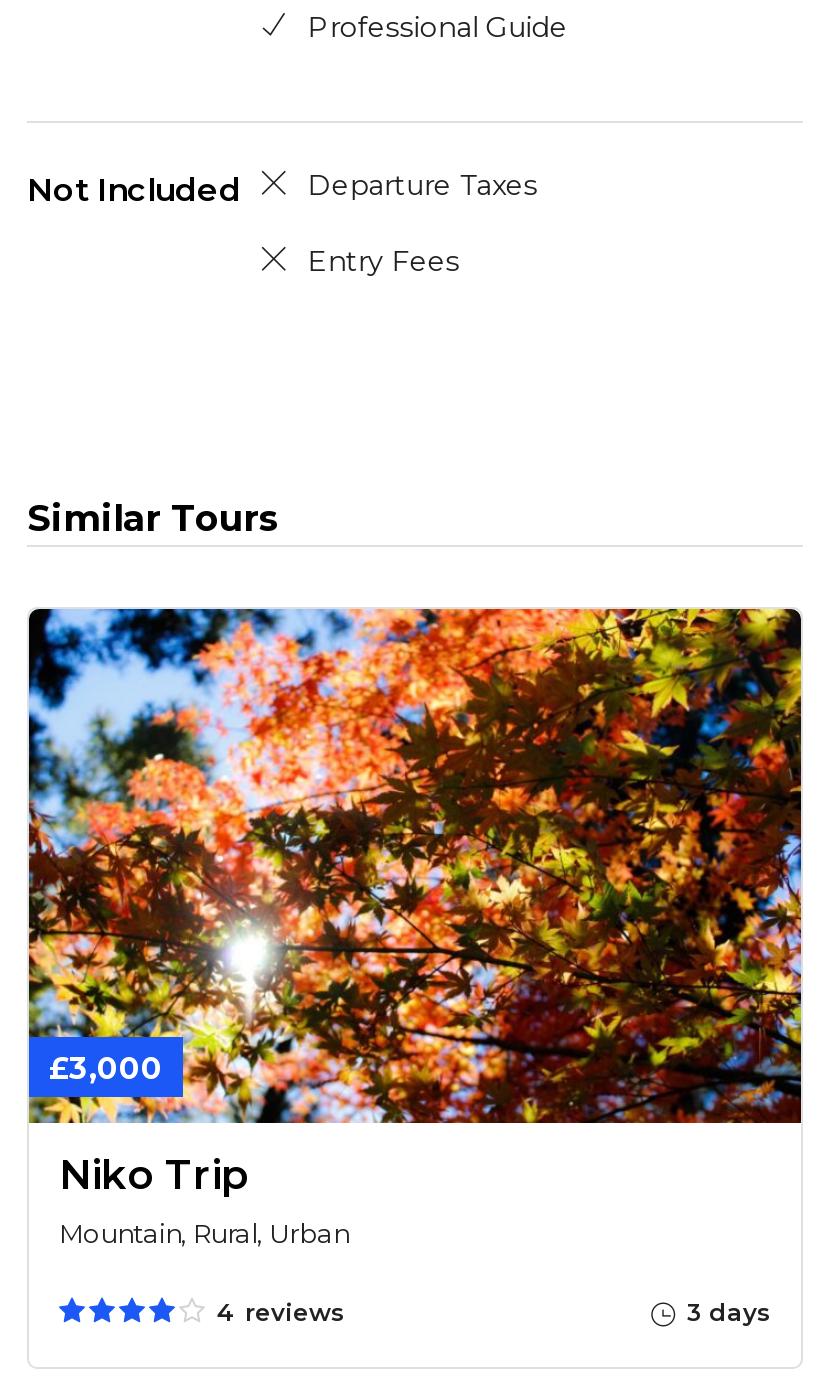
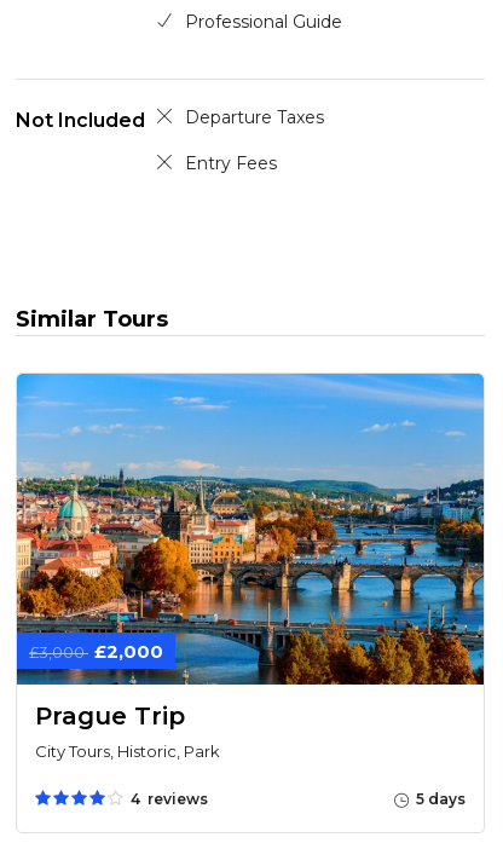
- [image]
- £3,000
+ [image]
+ £3,000 £2,000

- Niko Trip
- Mountain, Rural, Urban
+ Prague Trip
+ City Tours, Historic, Park

- 3 days
+ 5 days
